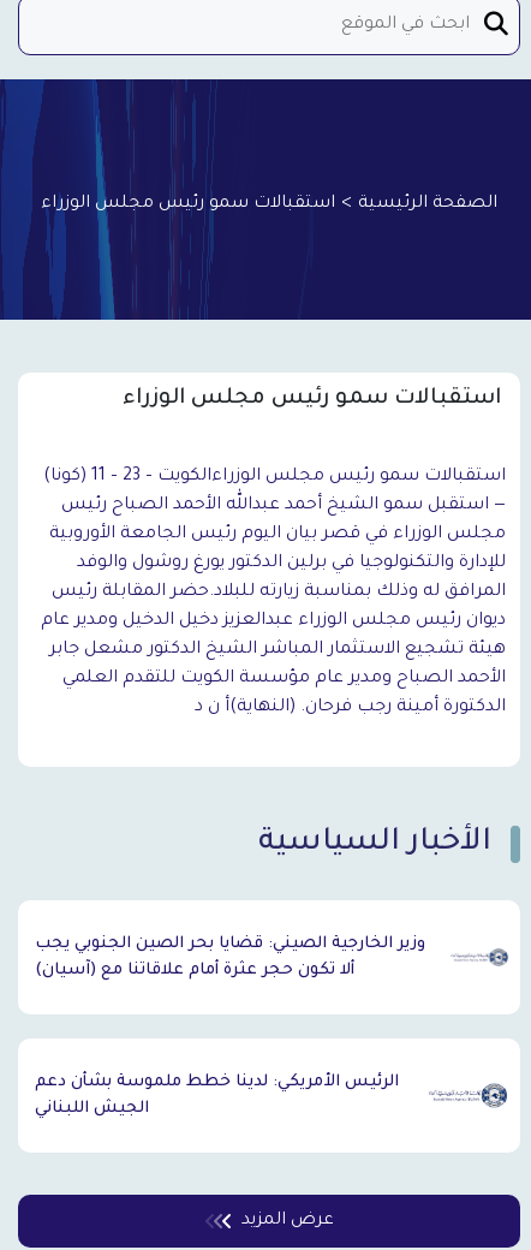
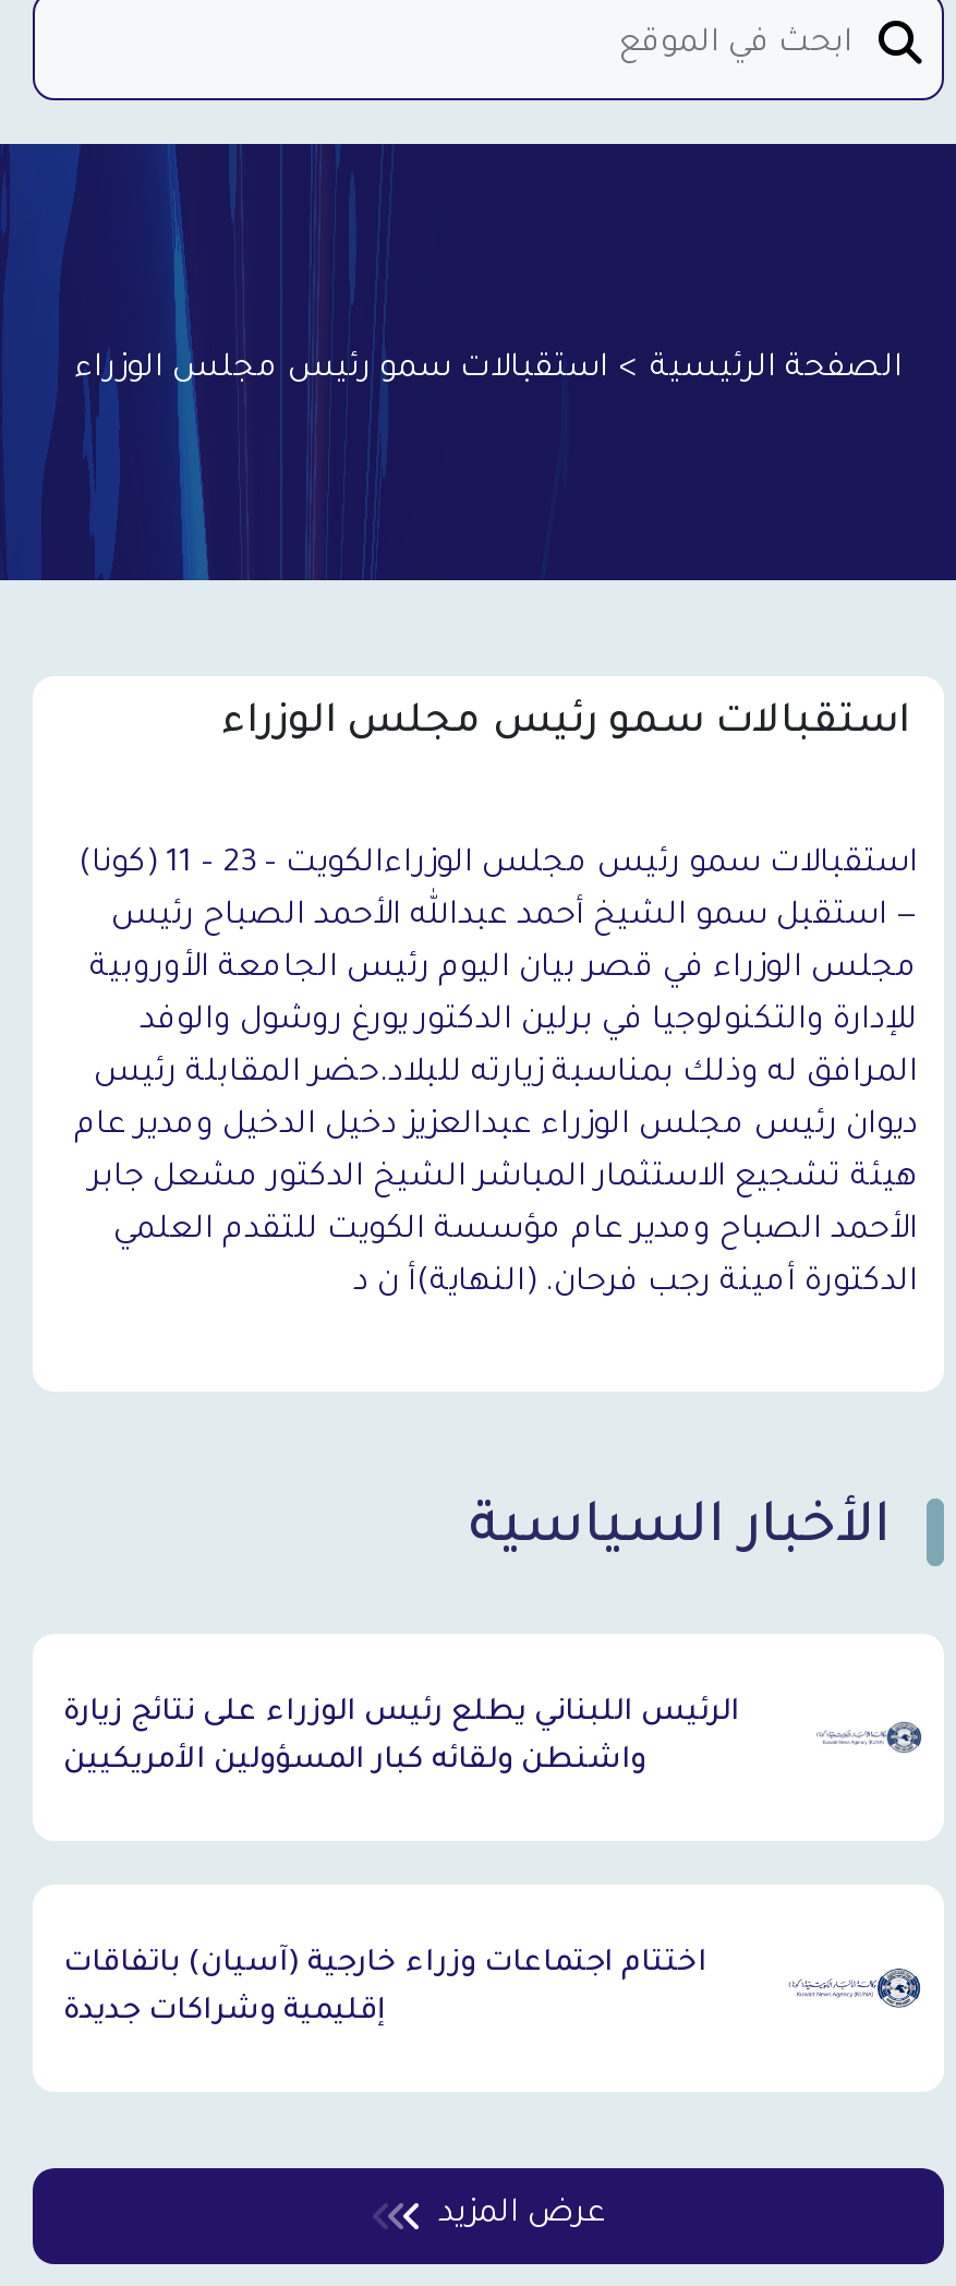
- وزير الخارجية الصيني: قضايا بحر الصين الجنوبي يجب
+ الرئيس اللبناني يطلع رئيس الوزراء على نتائج زيارة

- ألا تكون حجر عثرة أمام علاقاتنا مع (آسيان)
+ واشنطن ولقائه كبار المسؤولين الأمريكيين

- الرئيس الأمريكي: لدينا خطط ملموسة بشأن دعم
+ اختتام اجتماعات وزراء خارجية (آسيان) باتفاقات

- الجيش اللبناني
+ إقليمية وشراكات جديدة
